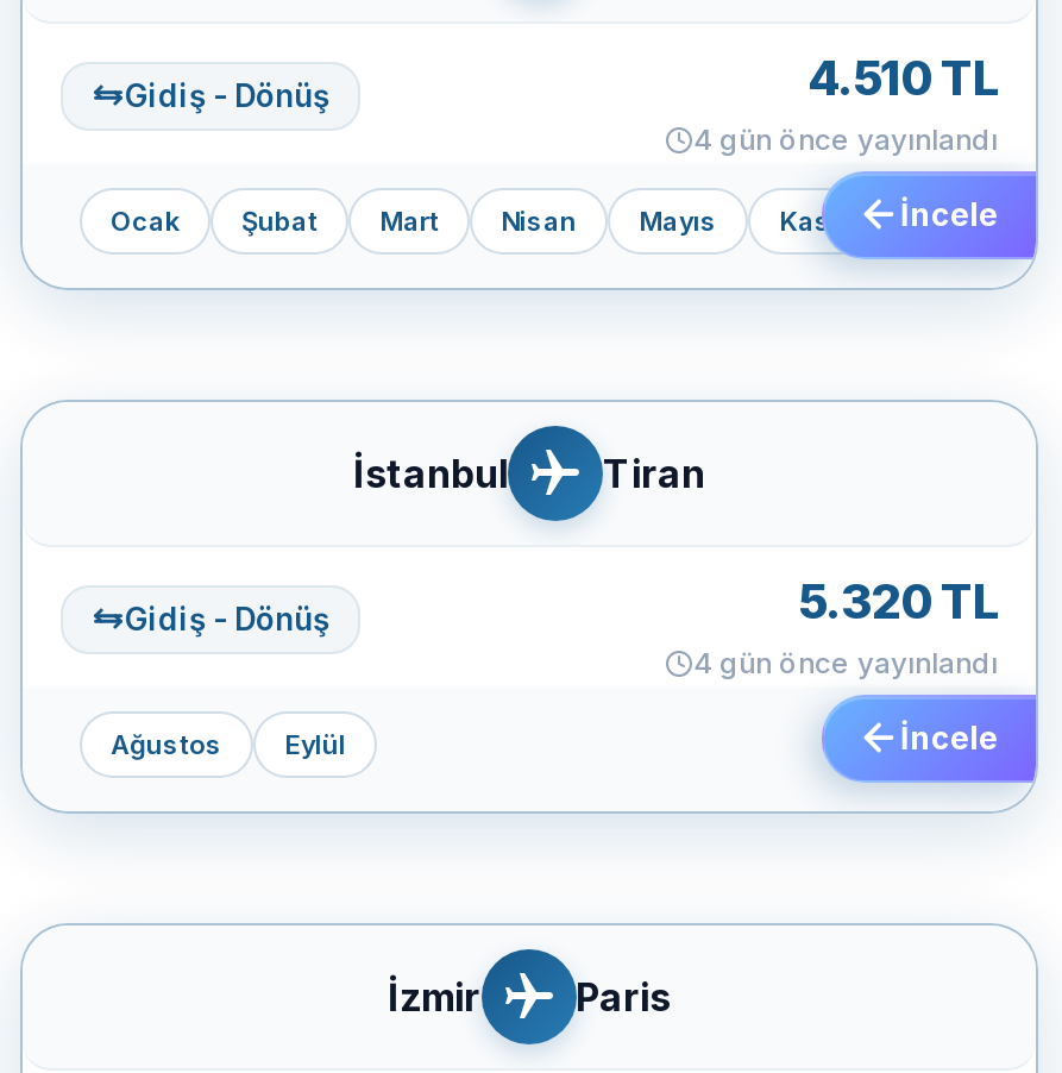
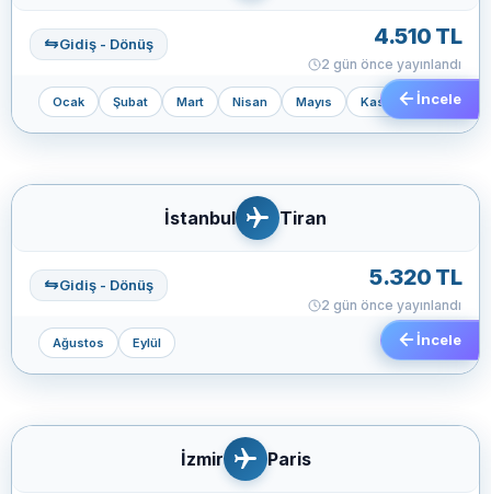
- 4 gün önce yayınlandı
+ 2 gün önce yayınlandı

- 4 gün önce yayınlandı
+ 2 gün önce yayınlandı
